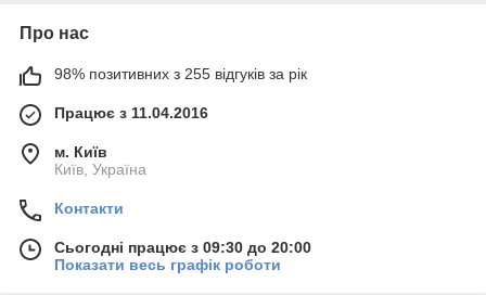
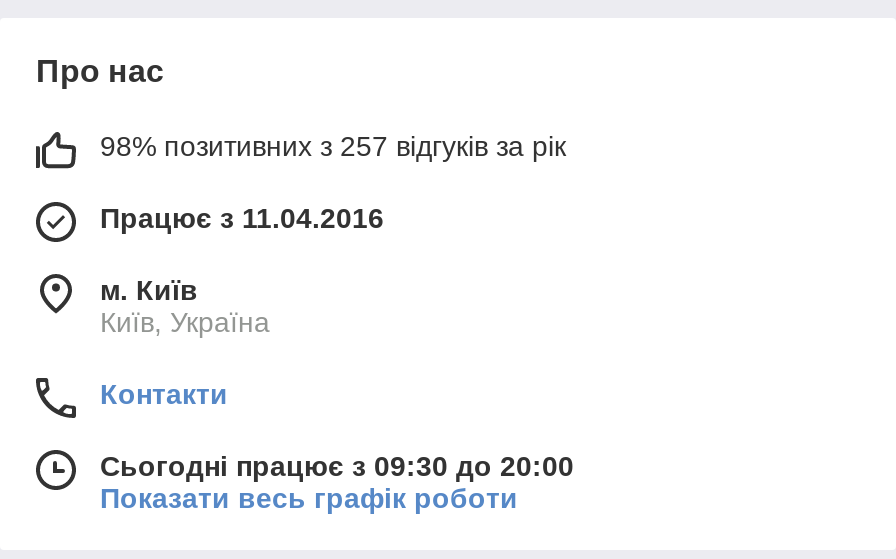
- 98% позитивних з 255 відгуків за рік
+ 98% позитивних з 257 відгуків за рік
